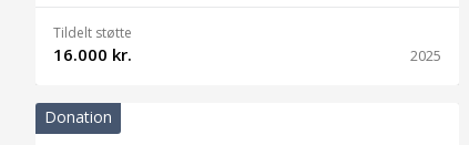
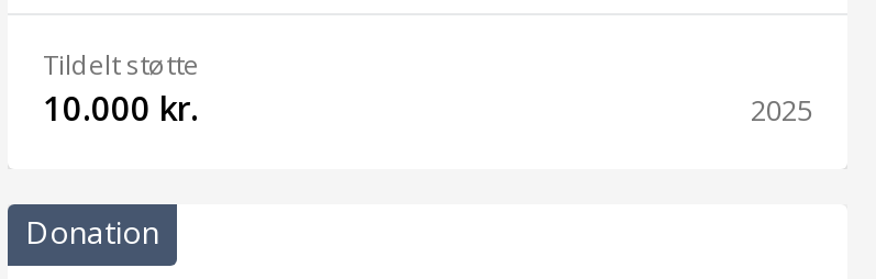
- 16.000 kr.
+ 10.000 kr.
